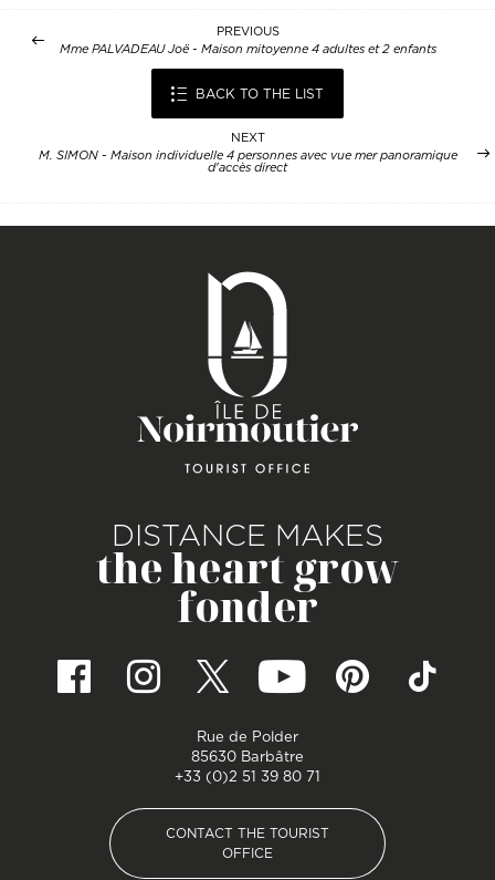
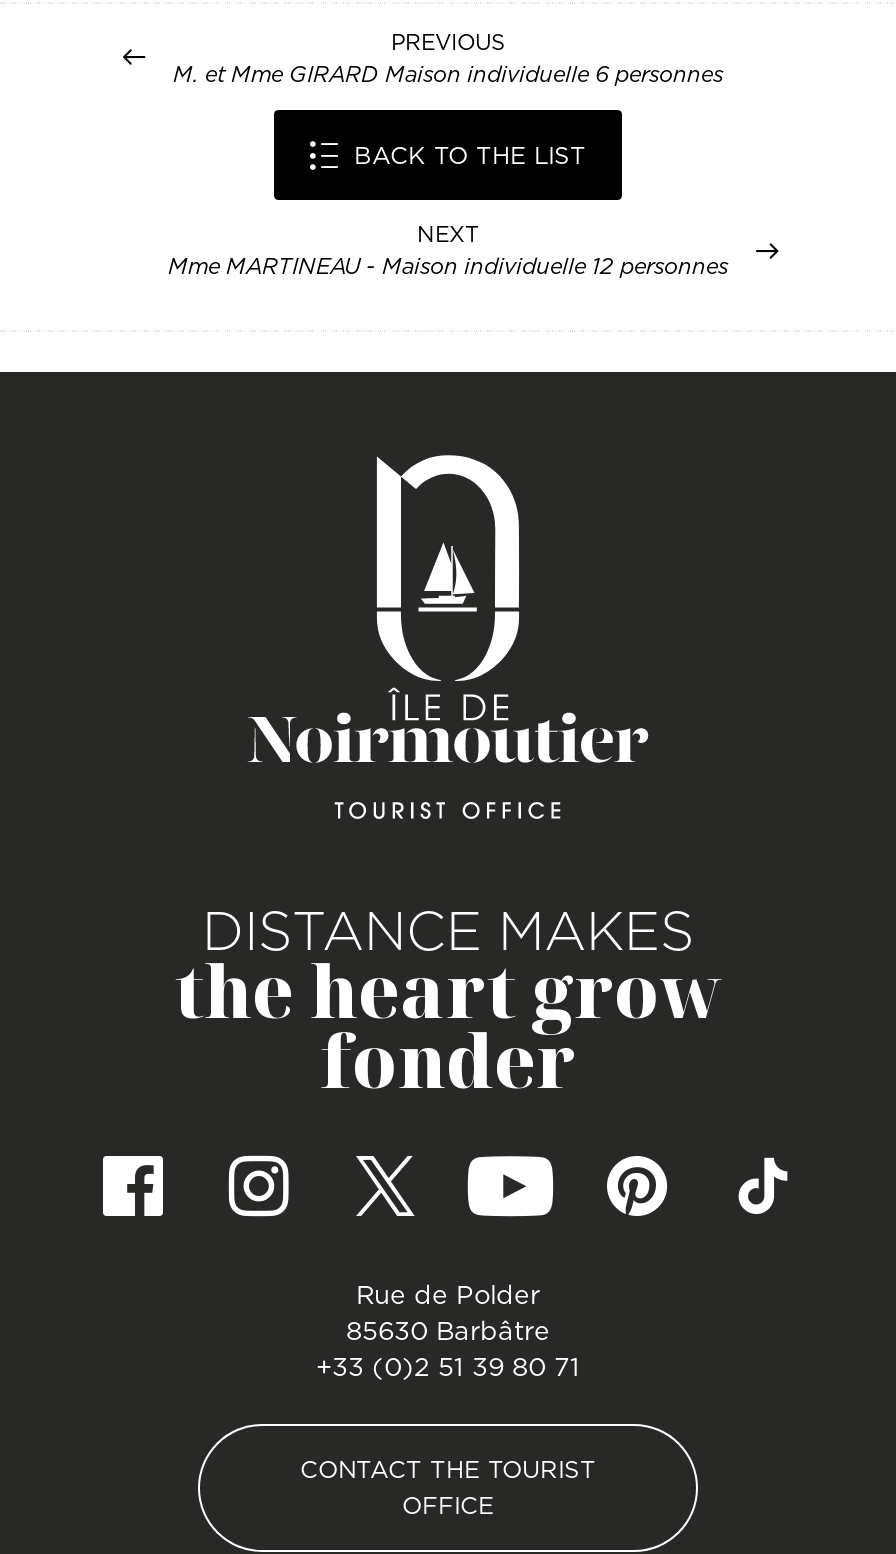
- Mme PALVADEAU Joë - Maison mitoyenne 4 adultes et 2 enfants
+ M. et Mme GIRARD Maison individuelle 6 personnes

- M. SIMON - Maison individuelle 4 personnes avec vue mer panoramique
- d'accès direct
+ Mme MARTINEAU - Maison individuelle 12 personnes
